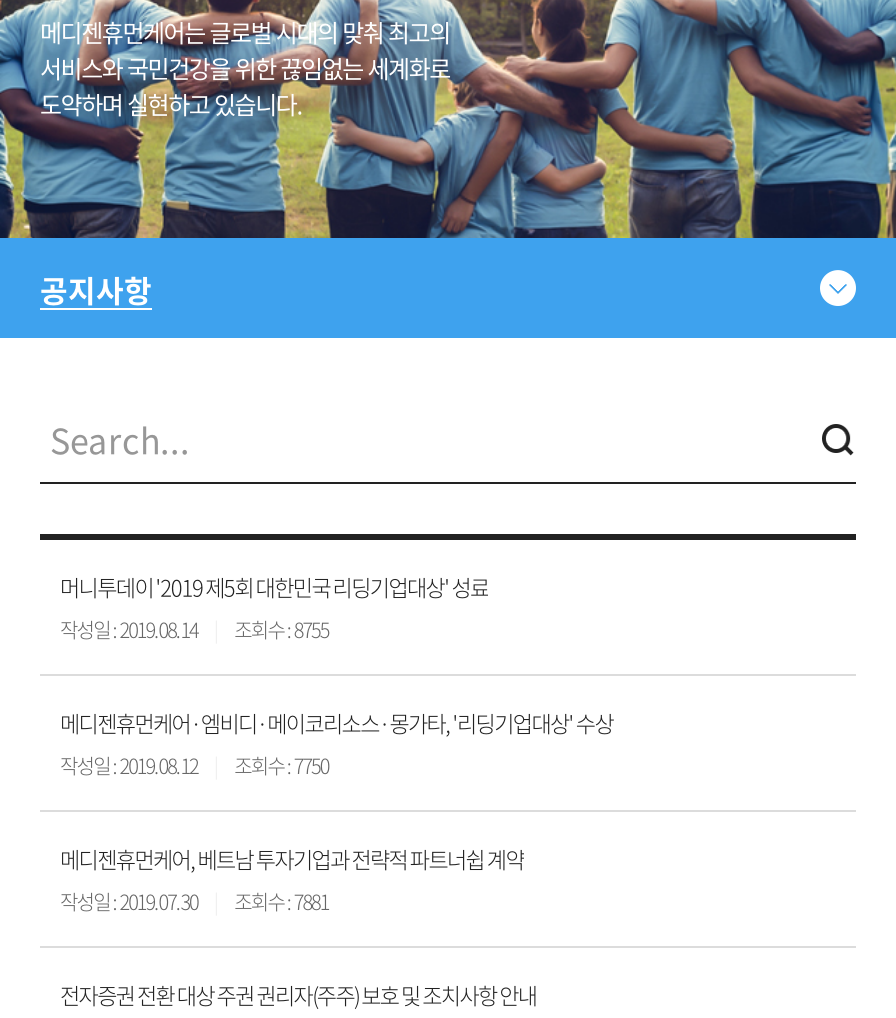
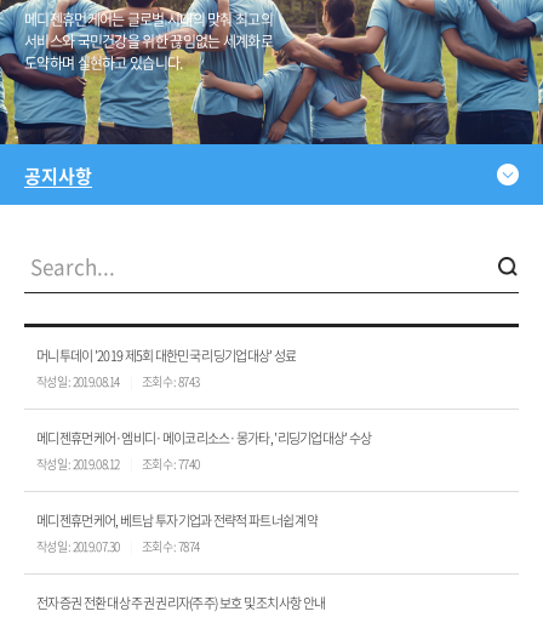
- 작성일 : 2019.08.14 조회수 : 8755
+ 작성일 : 2019.08.14 조회수 : 8743

- 작성일 : 2019.08.12 조회수 : 7750
+ 작성일 : 2019.08.12 조회수 : 7740

- 작성일 : 2019.07.30 조회수 : 7881
+ 작성일 : 2019.07.30 조회수 : 7874
